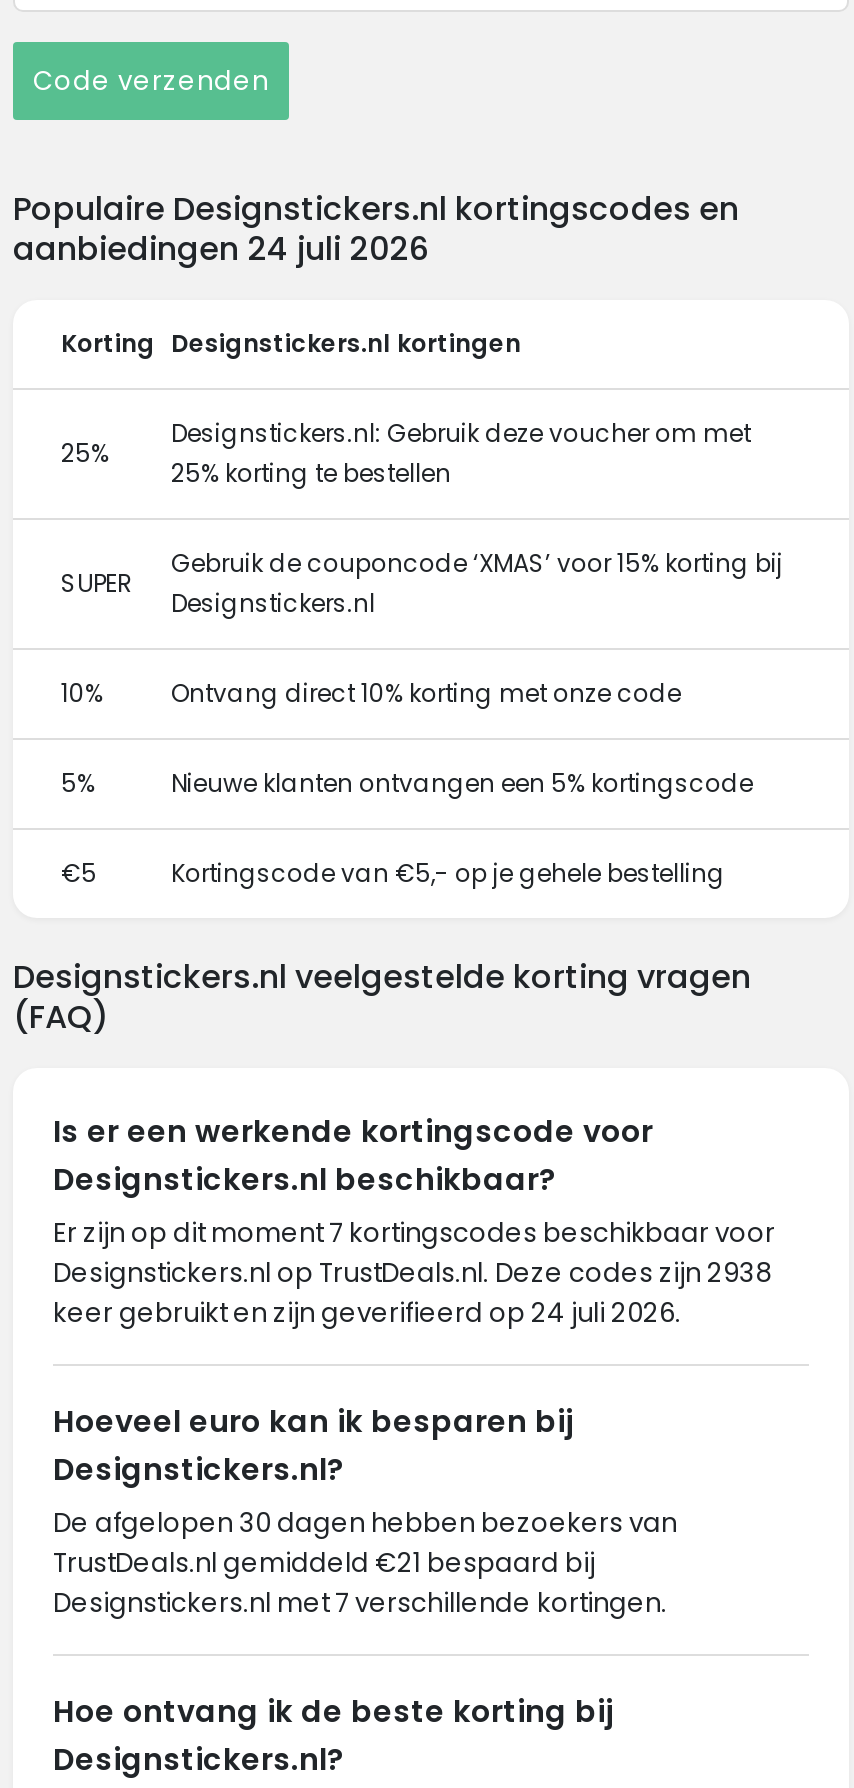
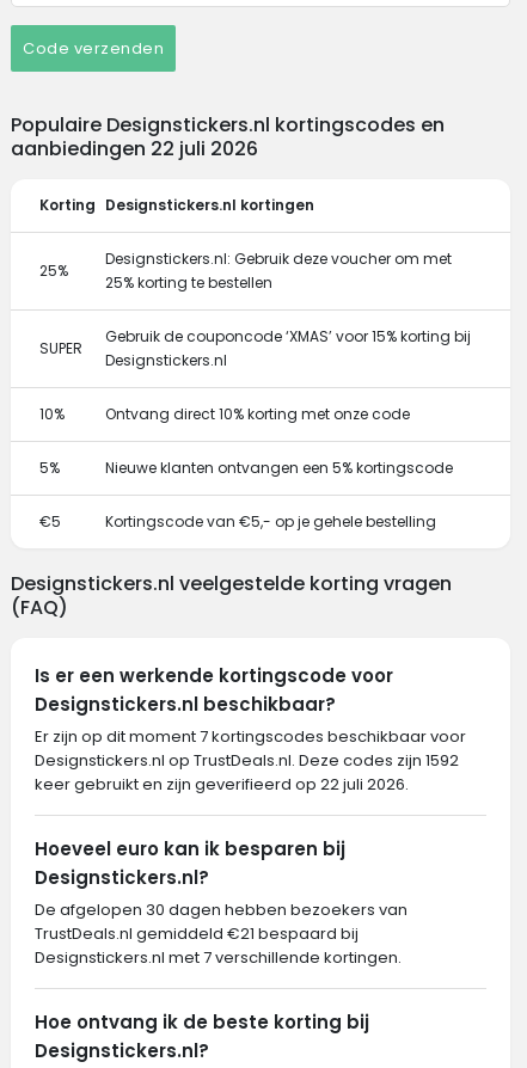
- aanbiedingen 24 juli 2026
+ aanbiedingen 22 juli 2026

- Designstickers.nl op TrustDeals.nl. Deze codes zijn 2938
+ Designstickers.nl op TrustDeals.nl. Deze codes zijn 1592

- keer gebruikt en zijn geverifieerd op 24 juli 2026.
+ keer gebruikt en zijn geverifieerd op 22 juli 2026.
